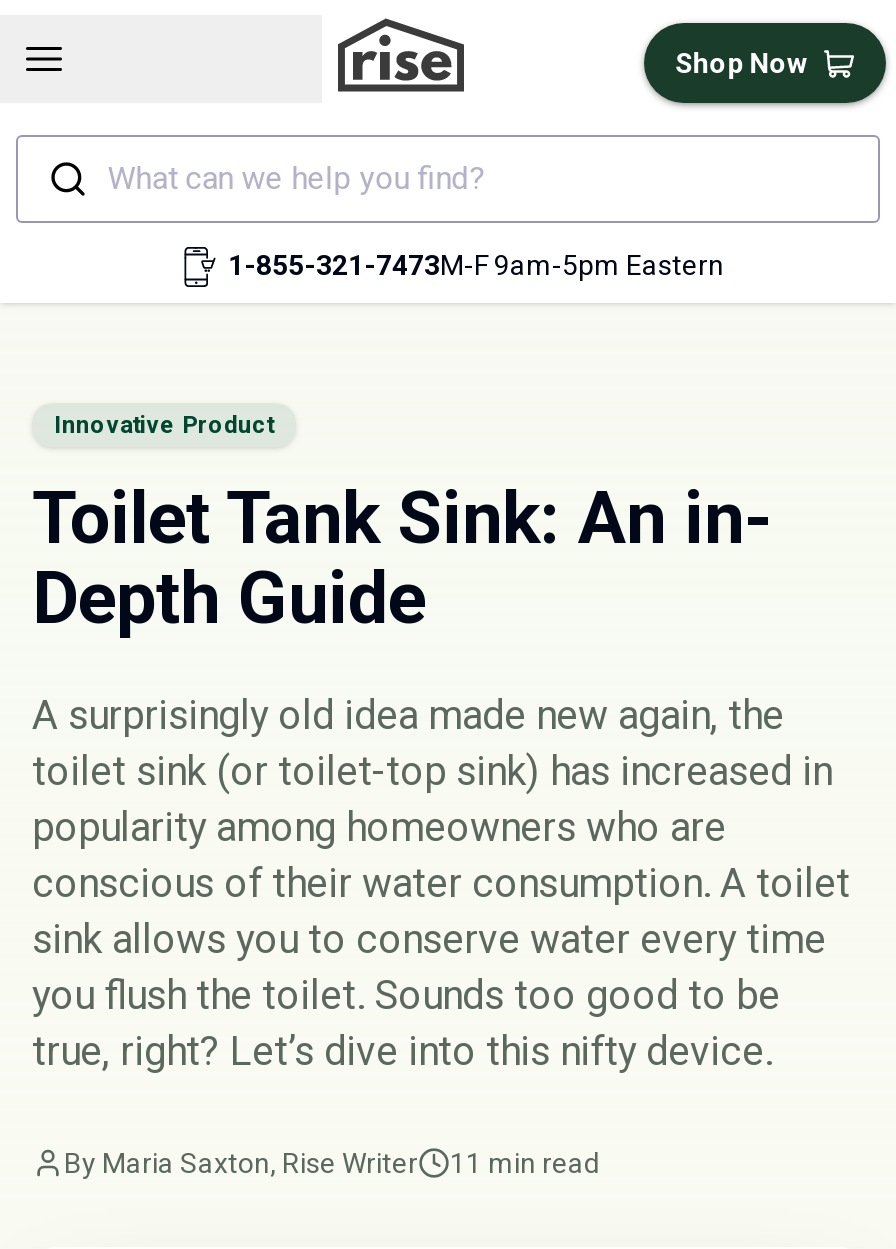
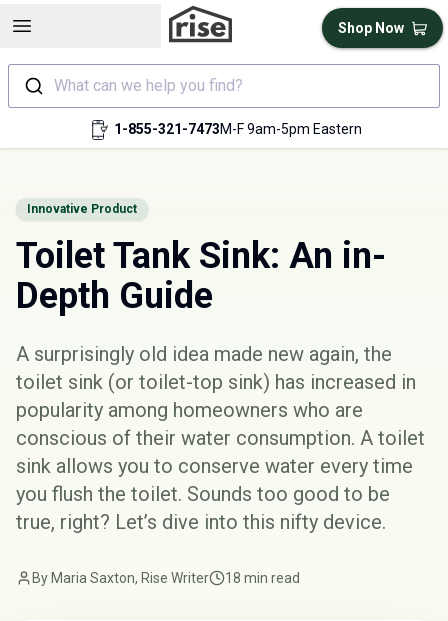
- By Maria Saxton, Rise Writer 11 min read
+ By Maria Saxton, Rise Writer 18 min read
